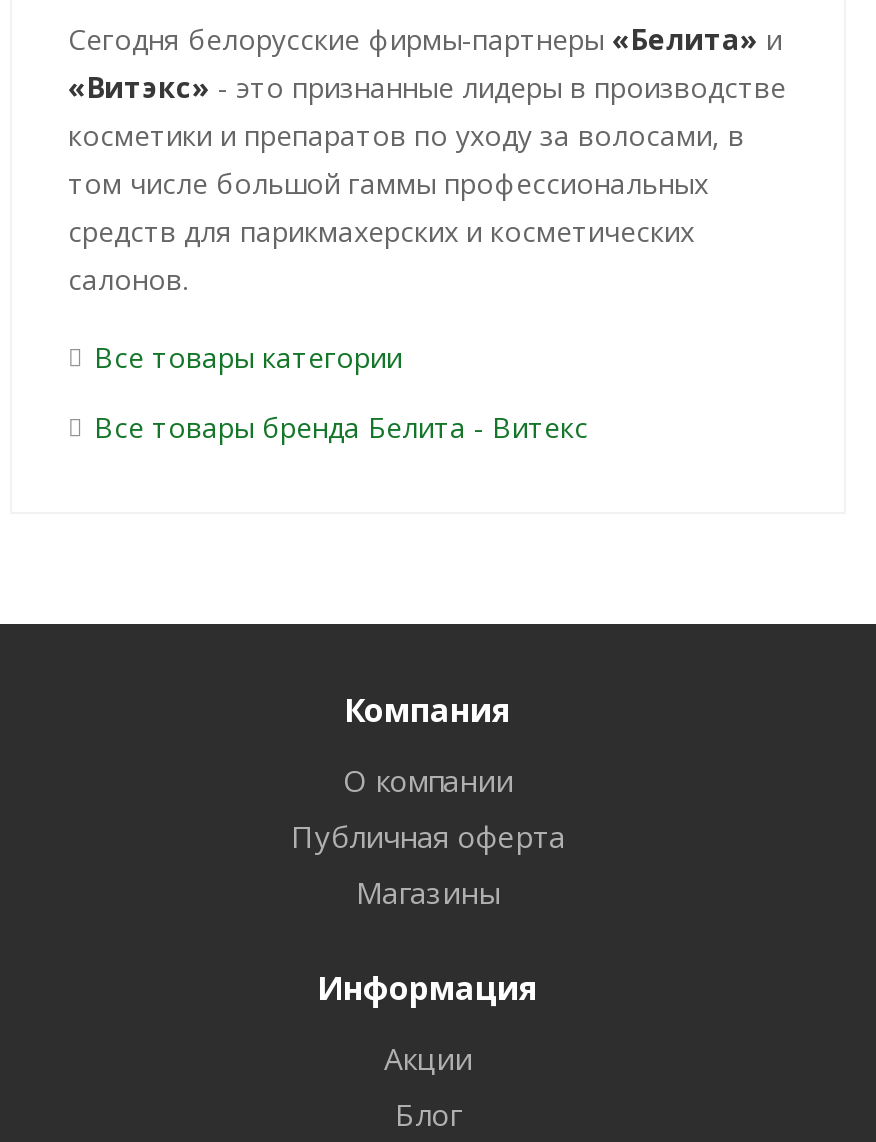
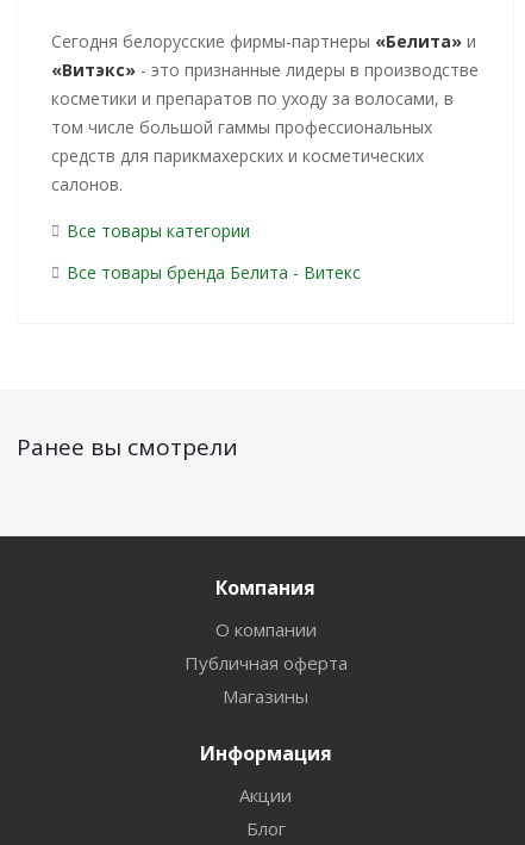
+ Ранее вы смотрели
